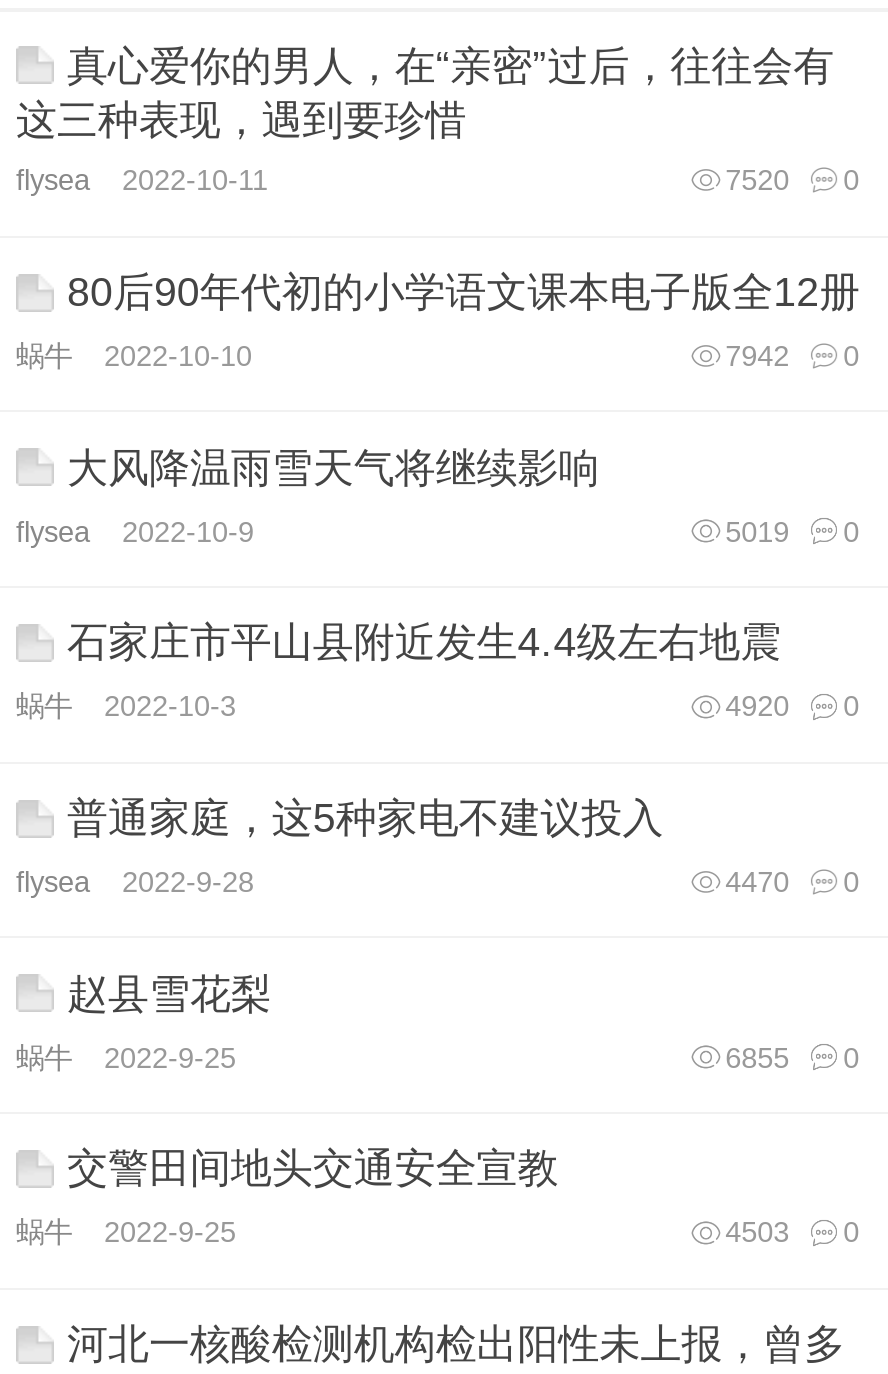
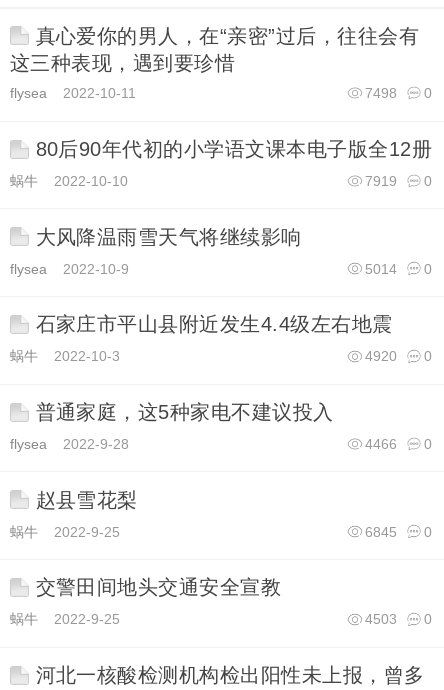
- 7520 0
+ 7498 0

- 7942 0
+ 7919 0

- 5019 0
+ 5014 0

- 4470 0
+ 4466 0

- 6855 0
+ 6845 0
